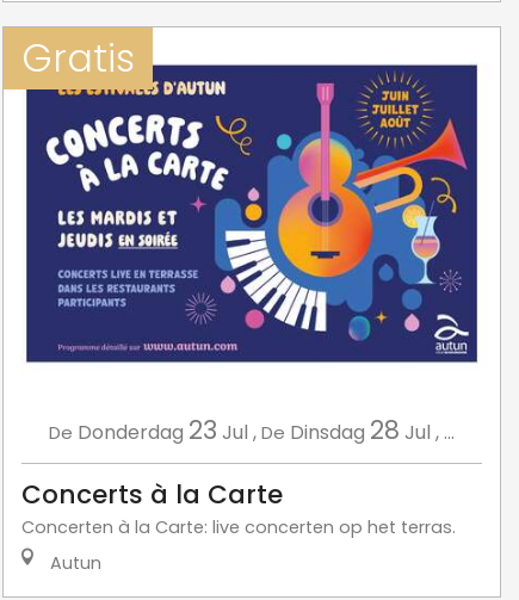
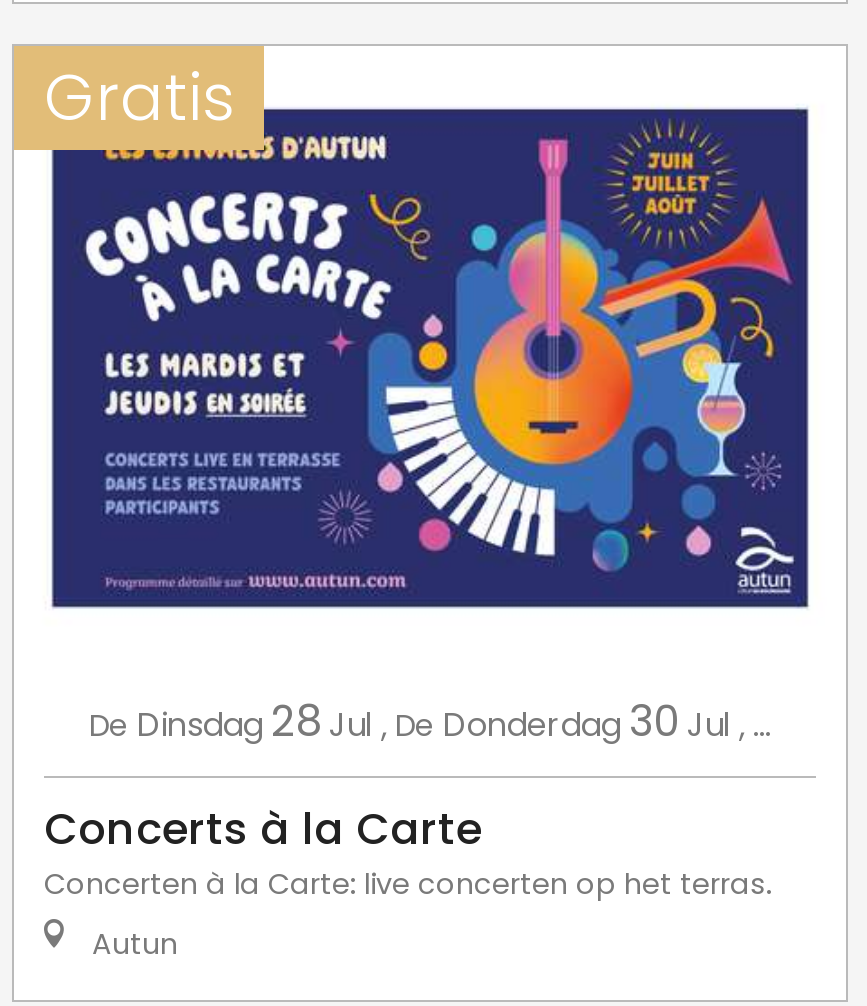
- De Donderdag 23 Jul, De Dinsdag 28 Jul,...
+ De Dinsdag 28 Jul, De Donderdag 30 Jul,...
